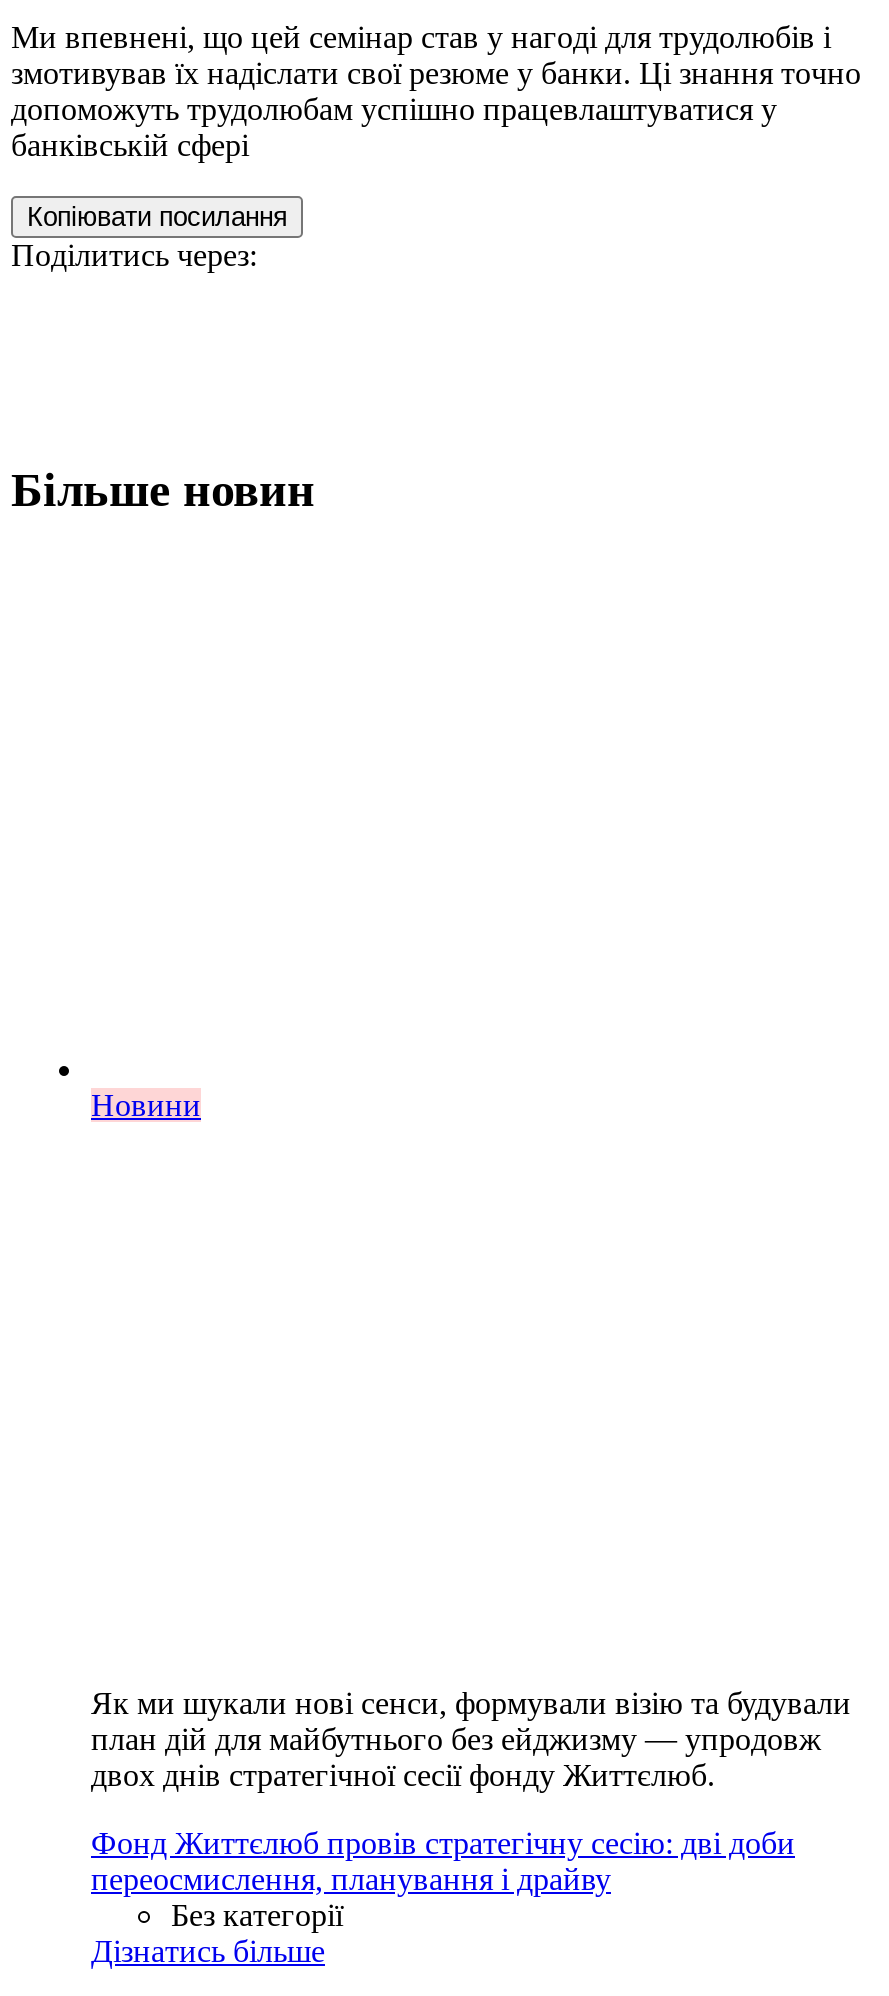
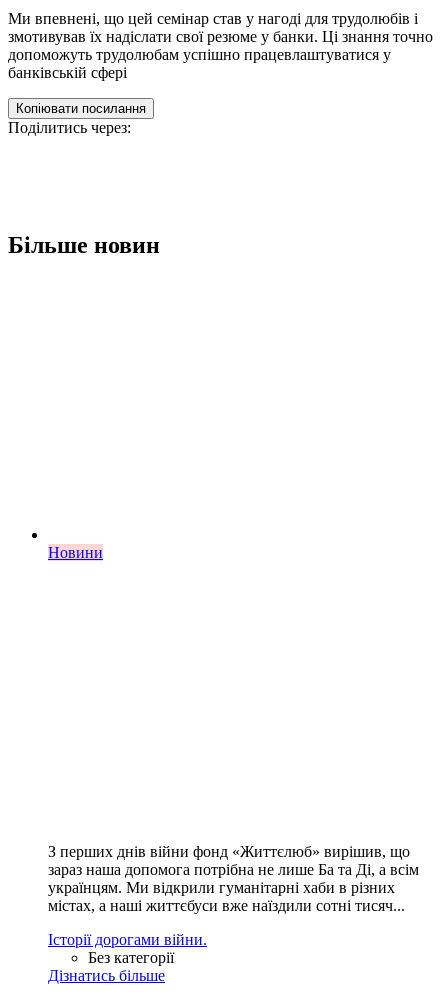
- Як ми шукали нові сенси, формували візію та будували
- план дій для майбутнього без ейджизму — упродовж
- двох днів стратегічної сесії фонду Життєлюб.
+ З перших днів війни фонд «Життєлюб» вирішив, що
+ зараз наша допомога потрібна не лише Ба та Ді, а всім
+ українцям. Ми відкрили гуманітарні хаби в різних
+ містах, а наші життєбуси вже наїздили сотні тисяч...

- Фонд Життєлюб провів стратегічну сесію: дві доби
- переосмислення, планування і драйву
+ Історії дорогами війни.
